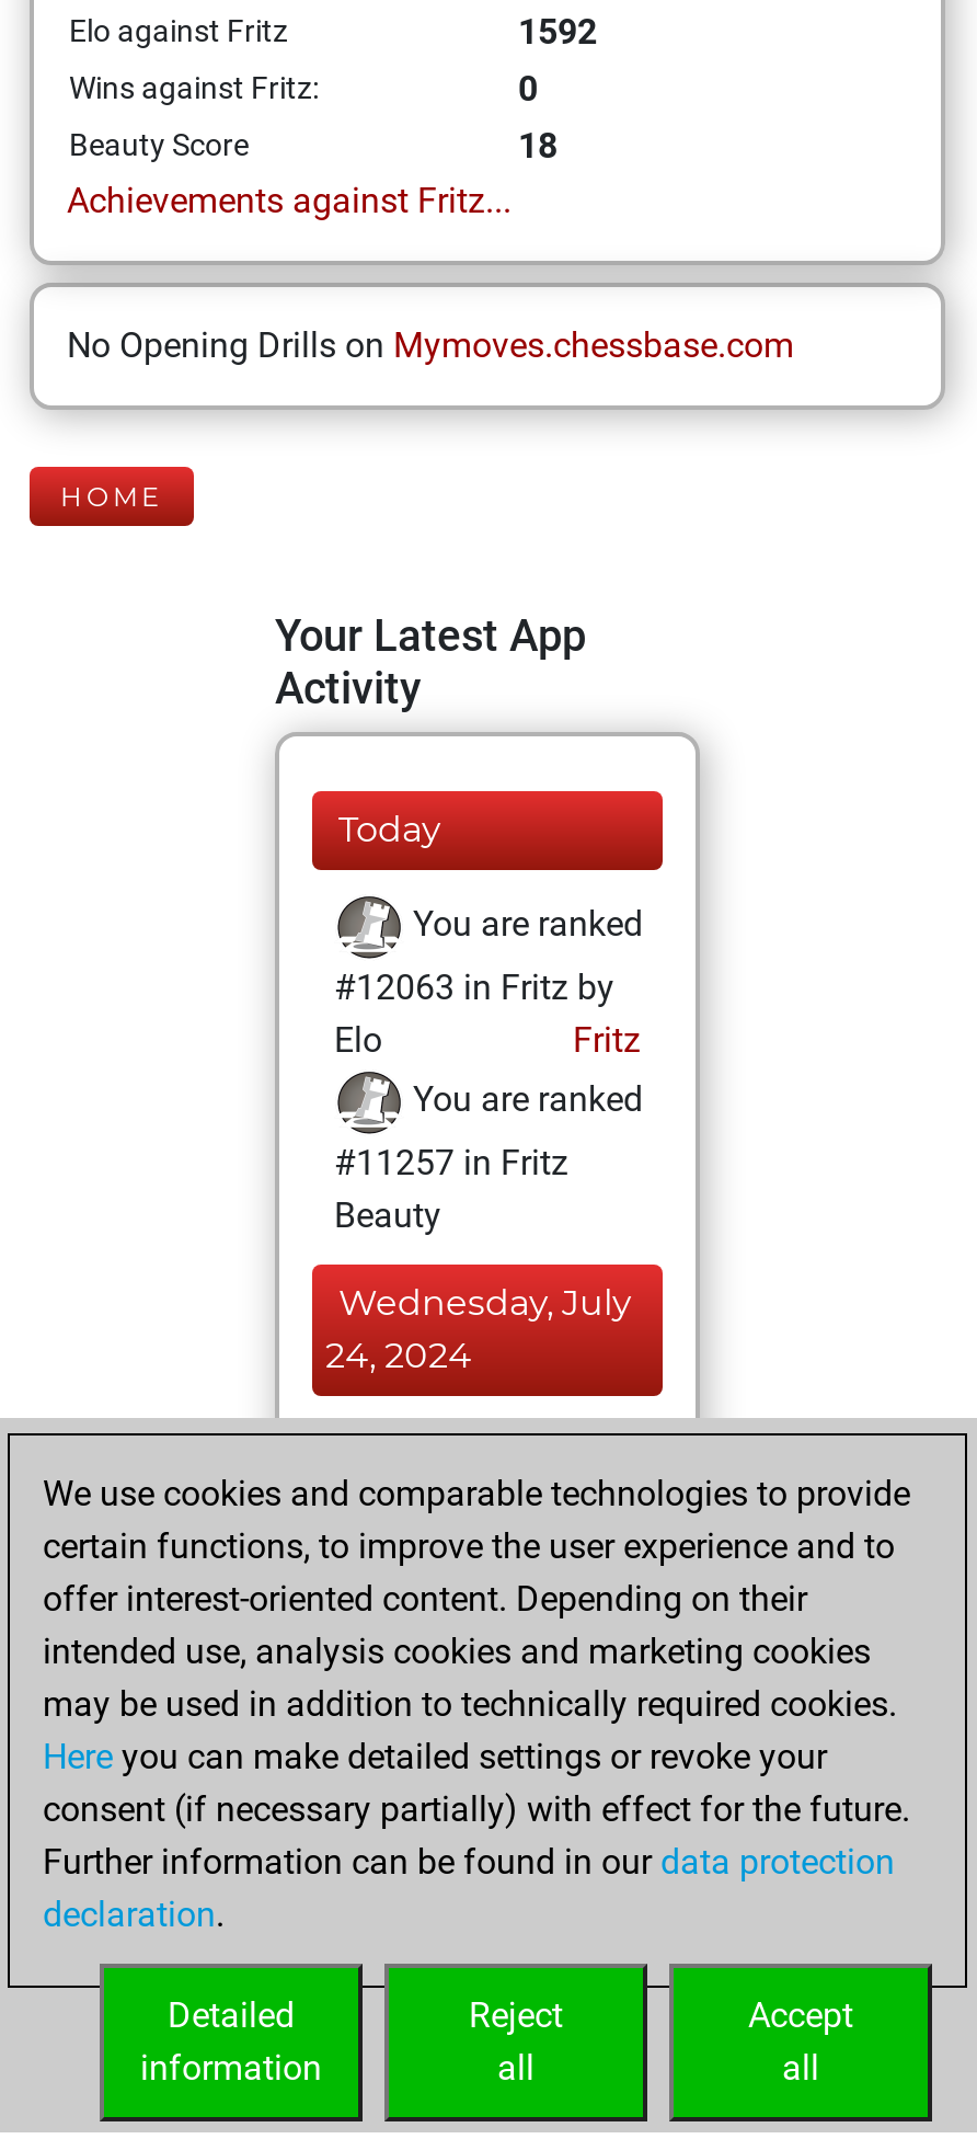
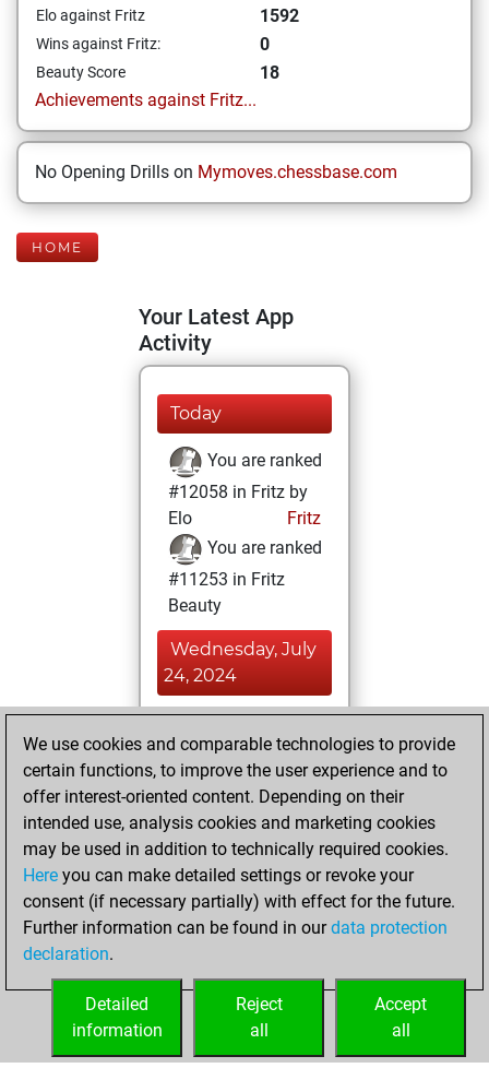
- #12063 in Fritz by
+ #12058 in Fritz by

- #11257 in Fritz
+ #11253 in Fritz
